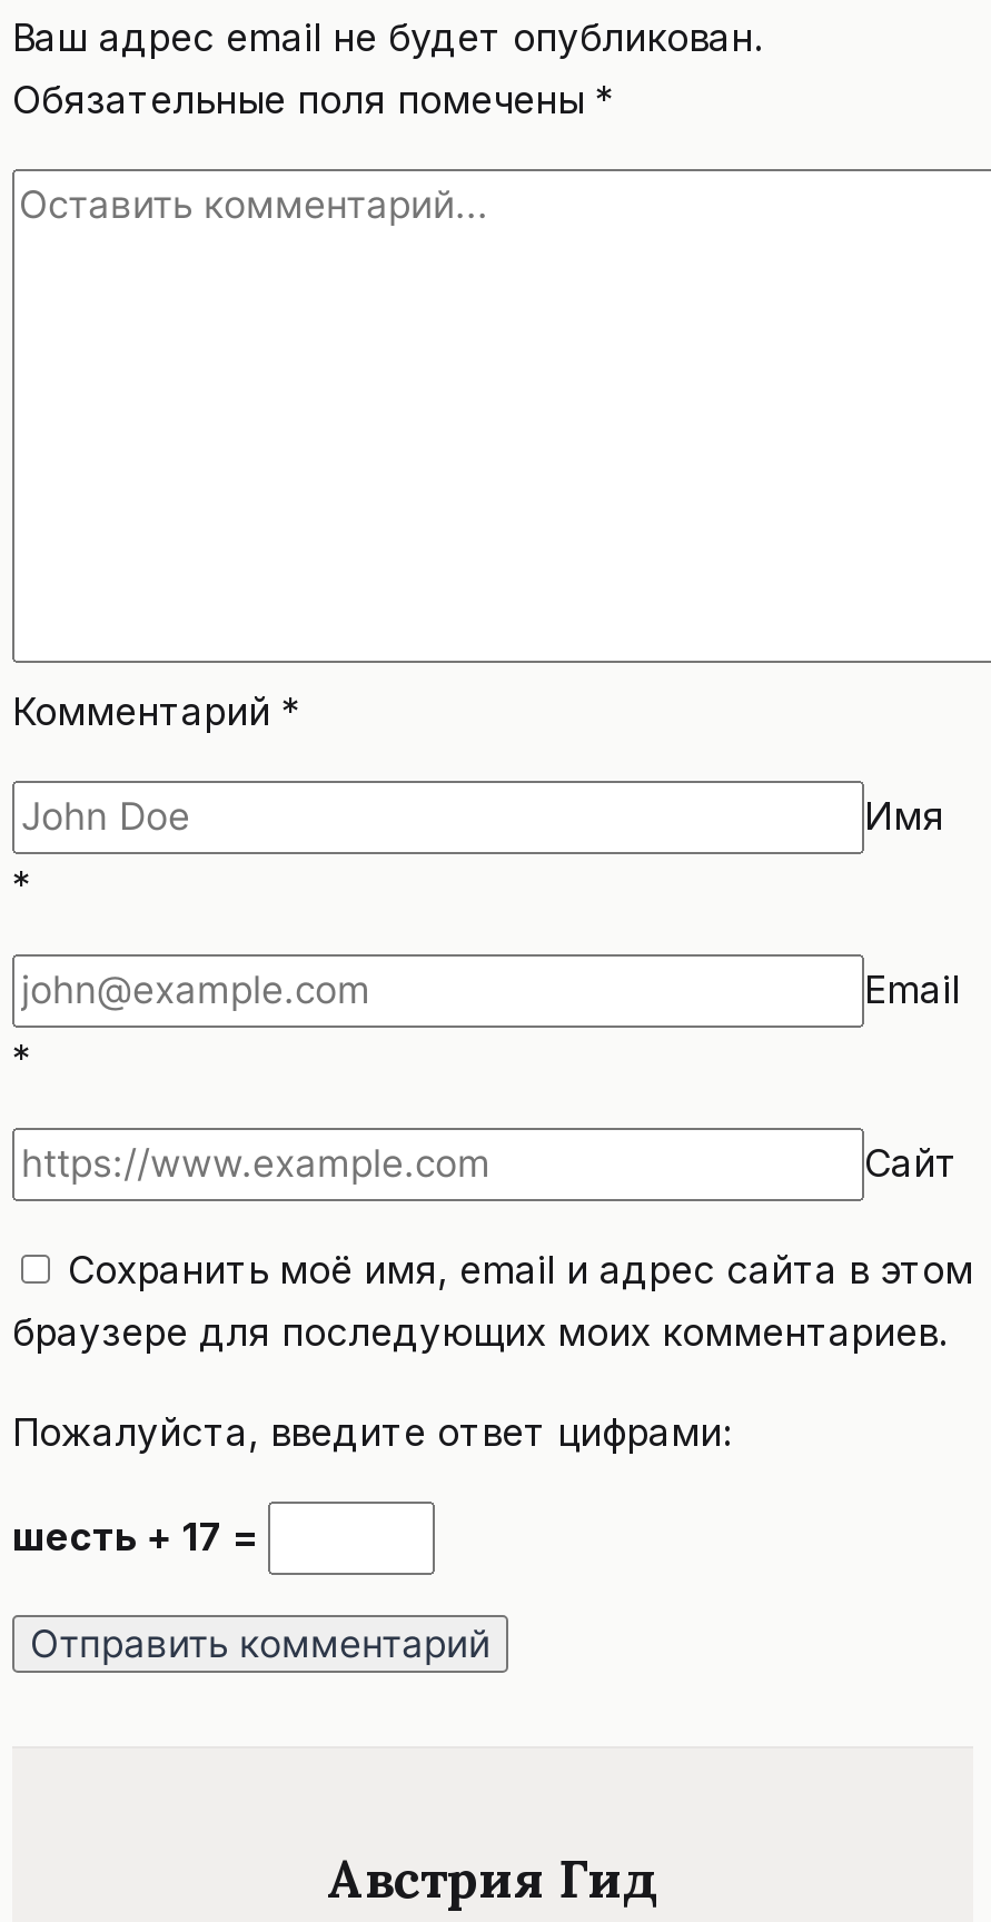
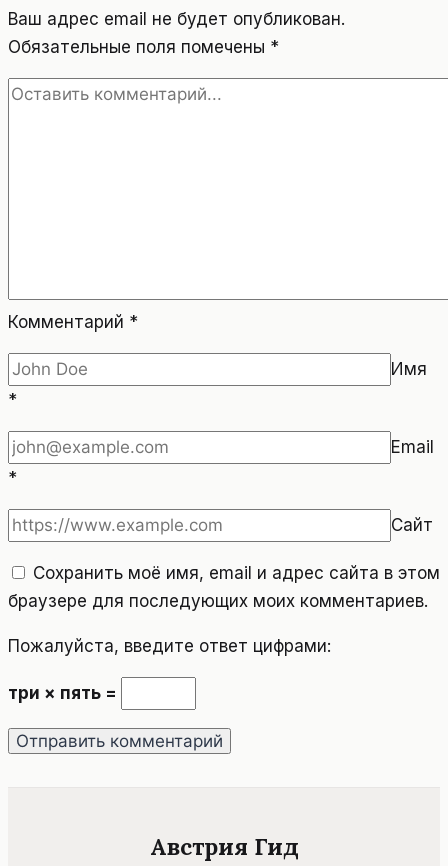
- шесть + 17 =
+ три × пять =
